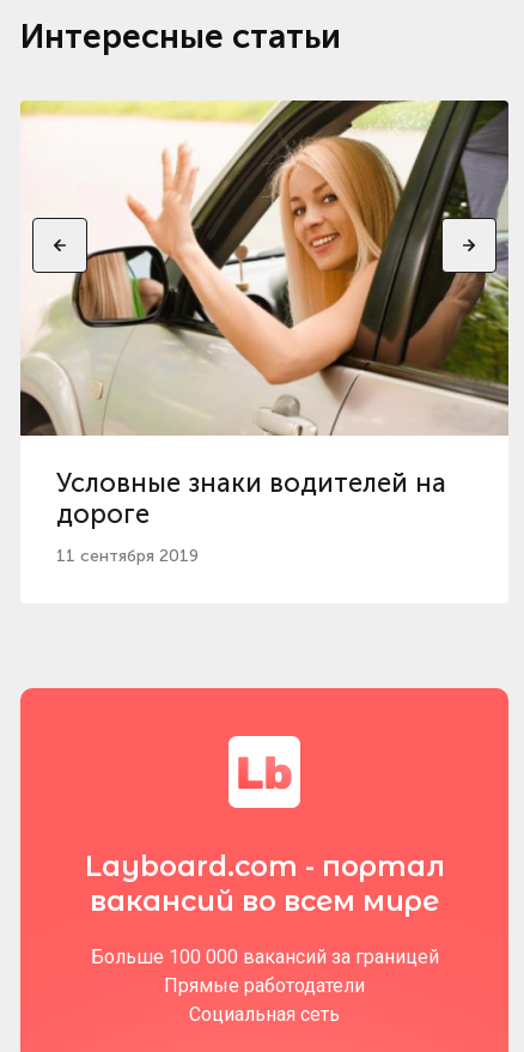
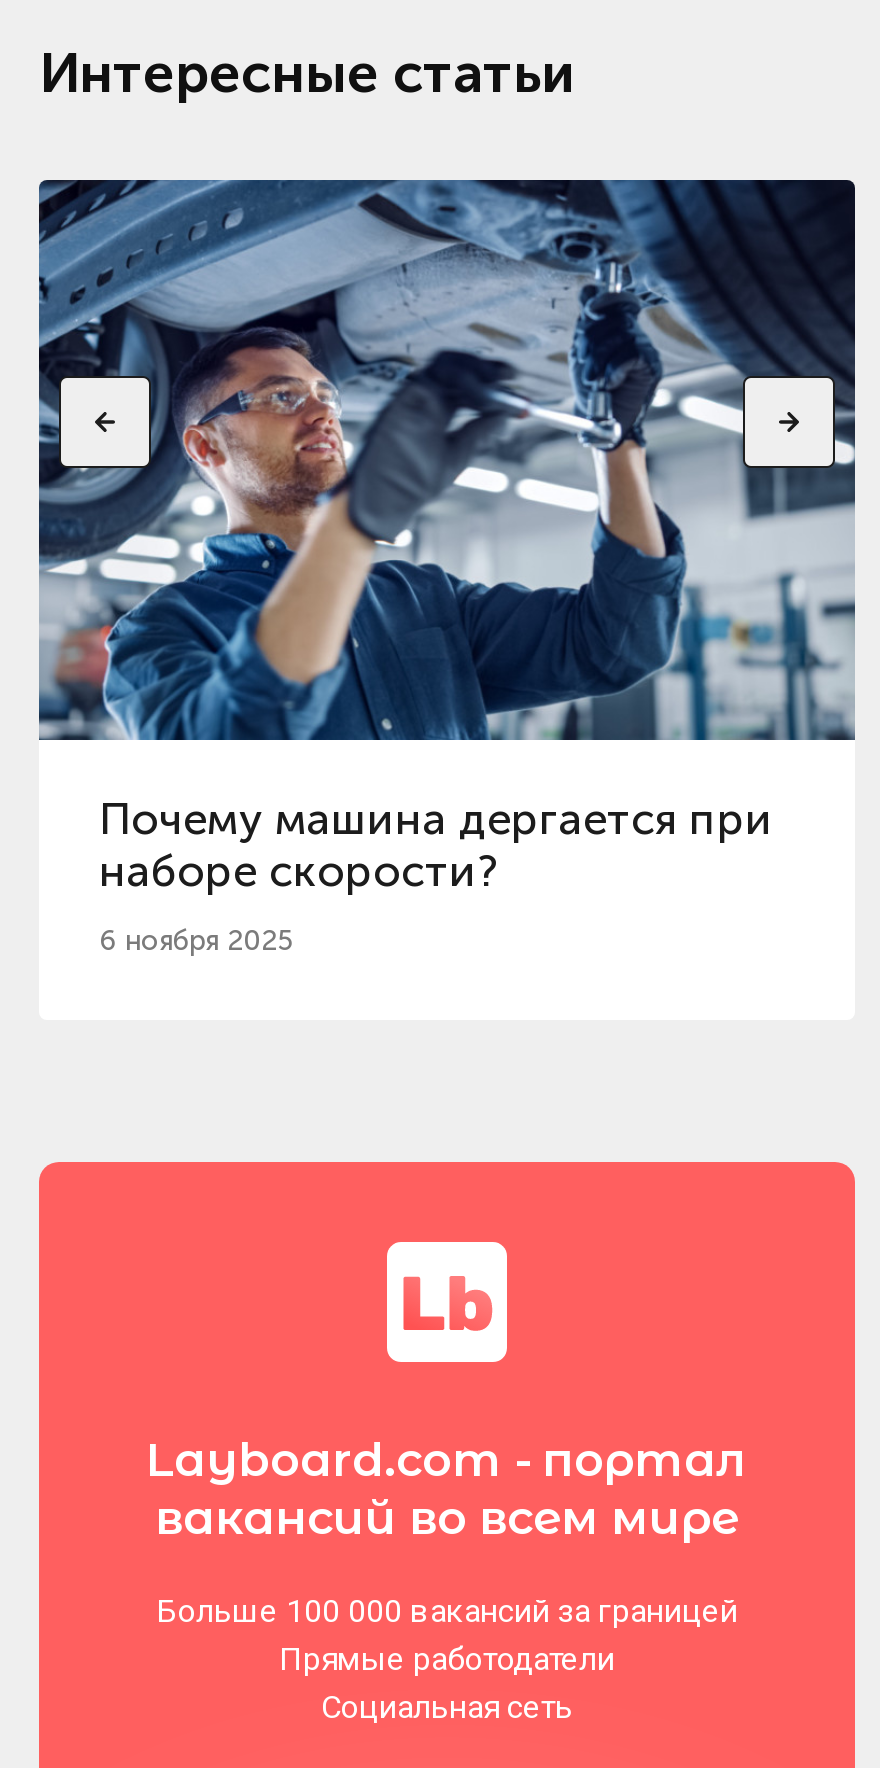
- [image]
- Условные знаки водителей на
- дороге
+ [image]
+ Почему машина дергается при
+ наборе скорости?

- 11 сентября 2019
+ 6 ноября 2025
